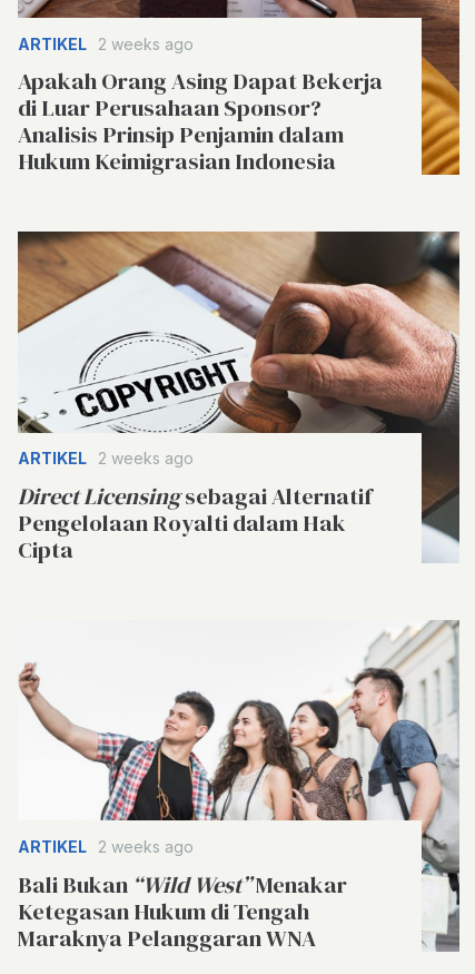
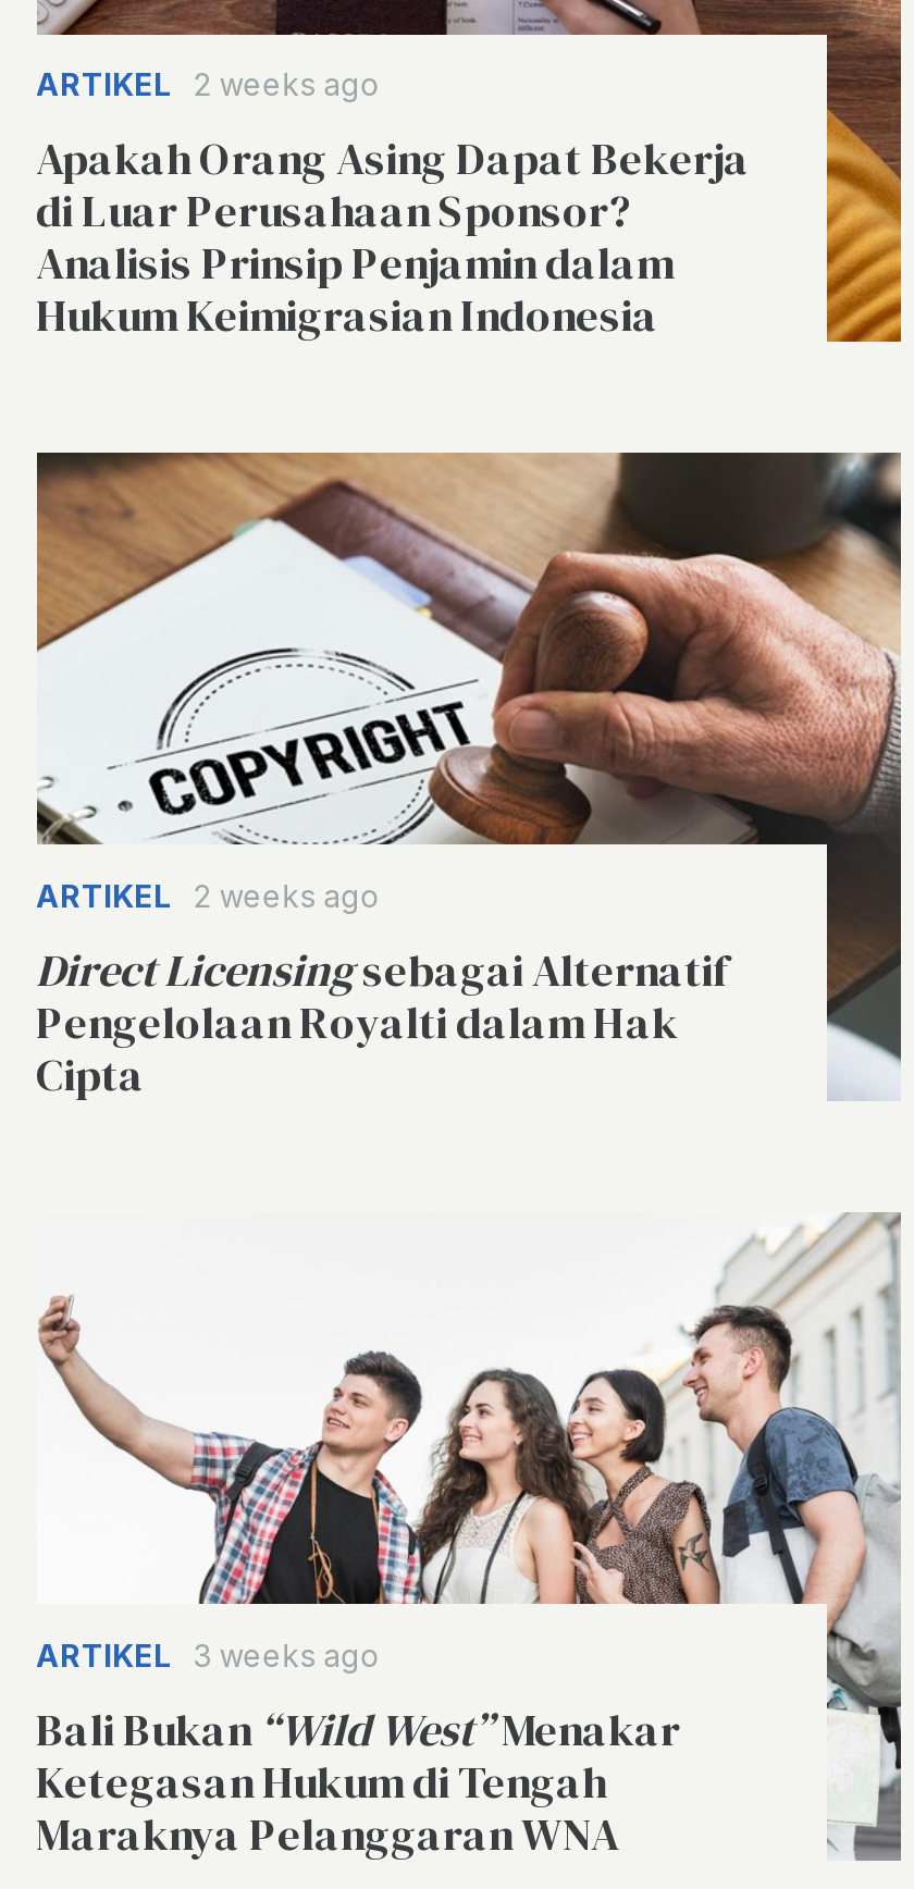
- ARTIKEL 2 weeks ago
+ ARTIKEL 3 weeks ago
